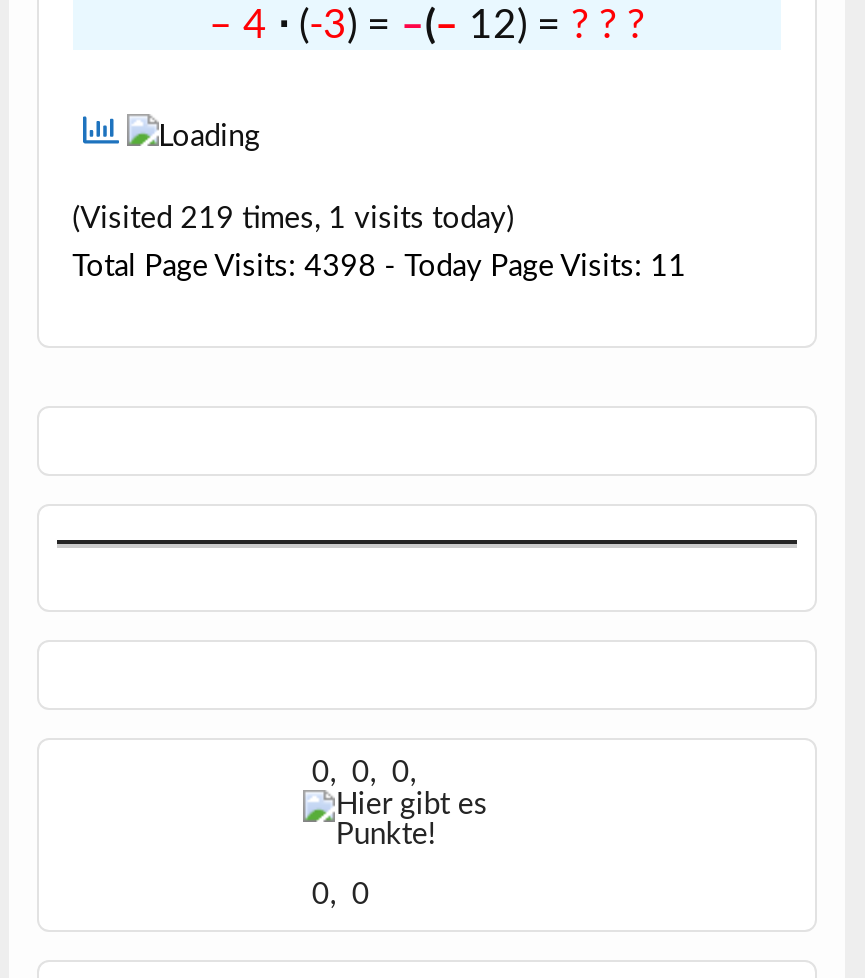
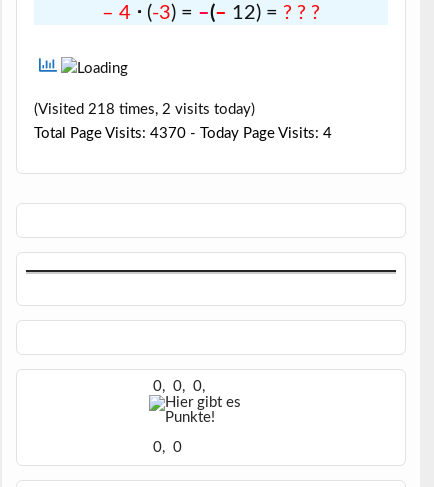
- (Visited 219 times, 1 visits today)
+ (Visited 218 times, 2 visits today)

- Total Page Visits: 4398 - Today Page Visits: 11
+ Total Page Visits: 4370 - Today Page Visits: 4
